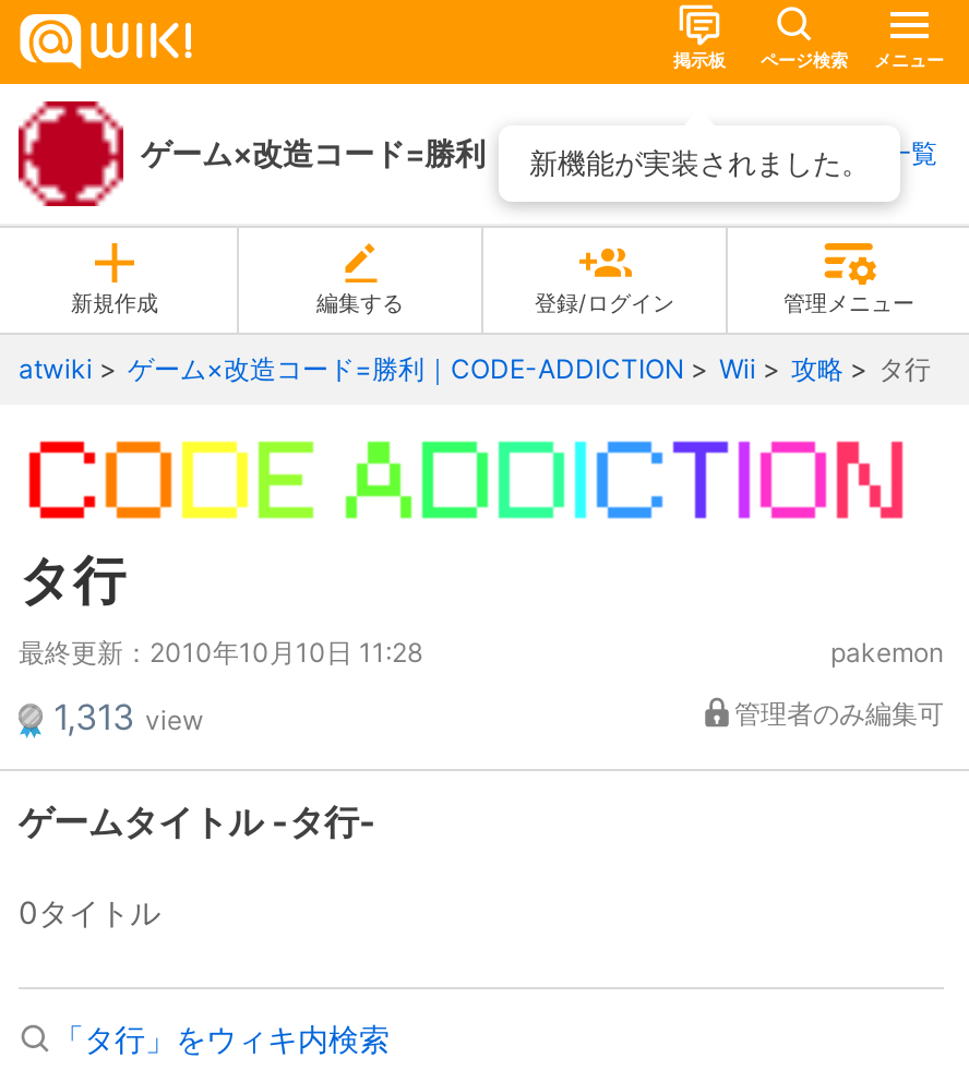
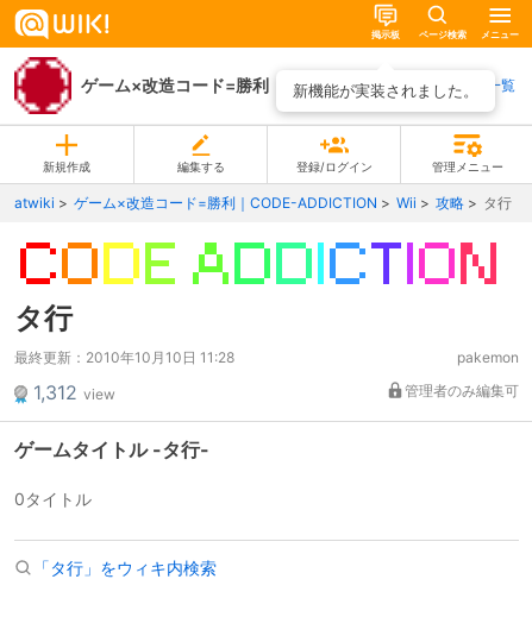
- 1,313 view
+ 1,312 view
